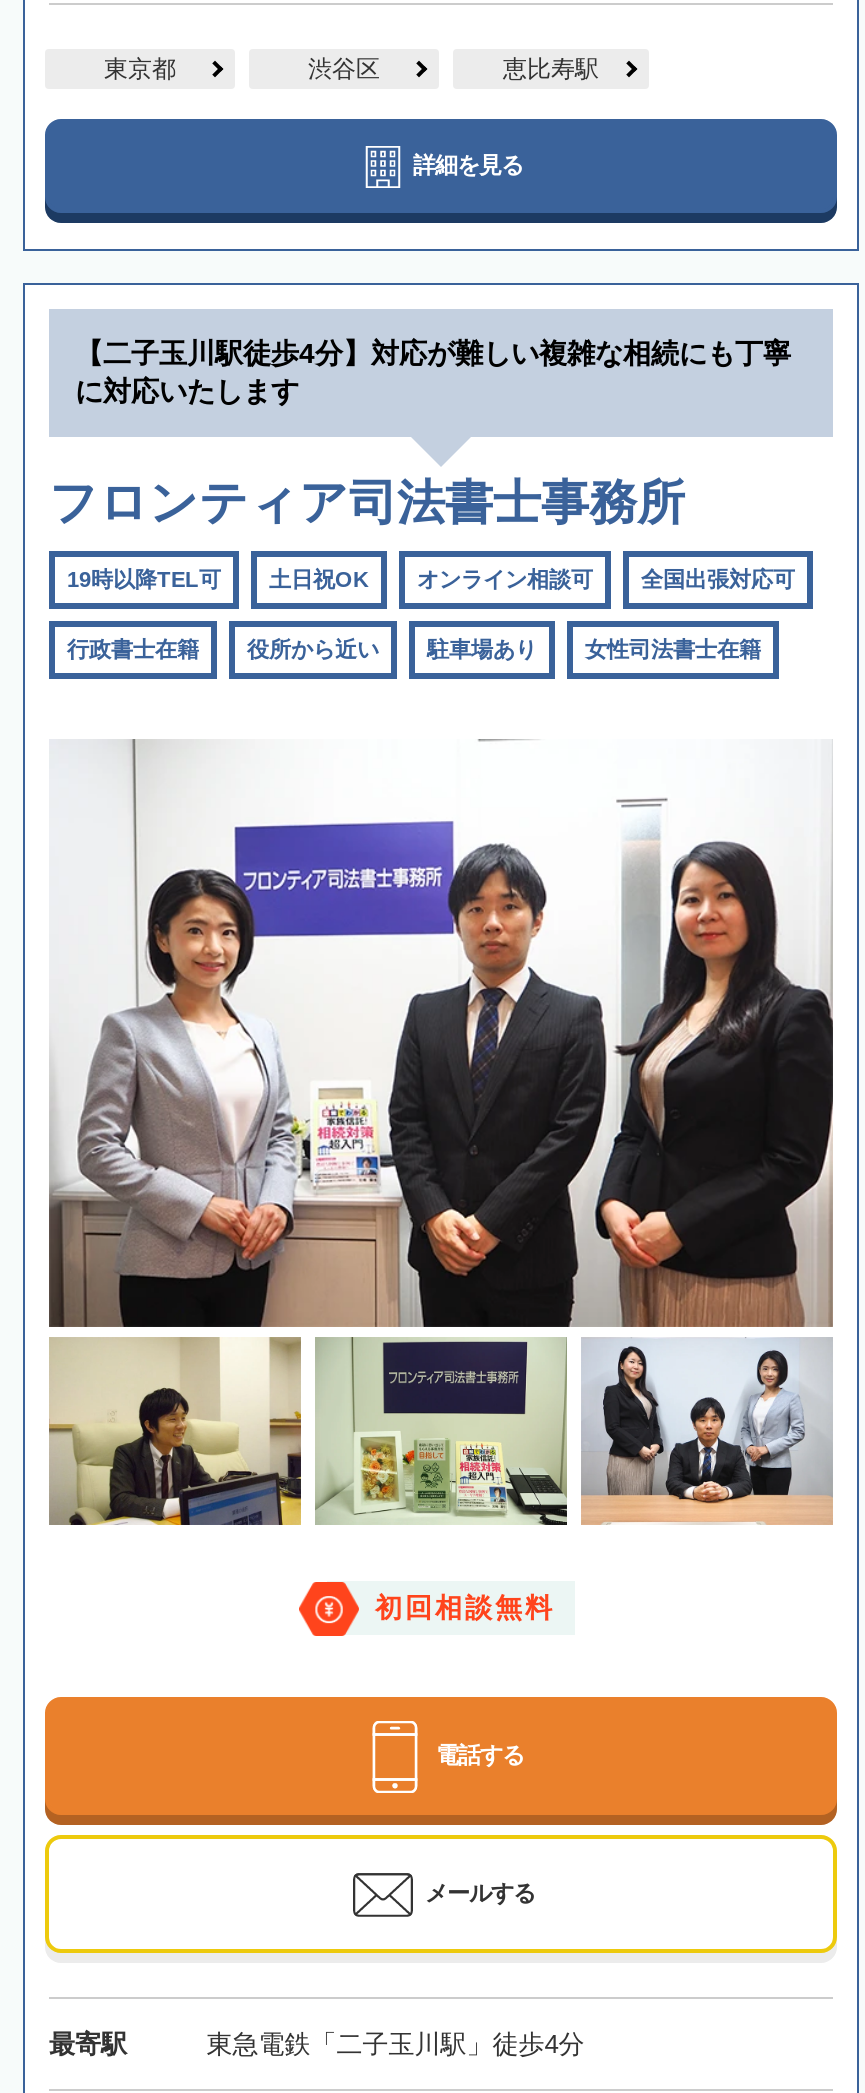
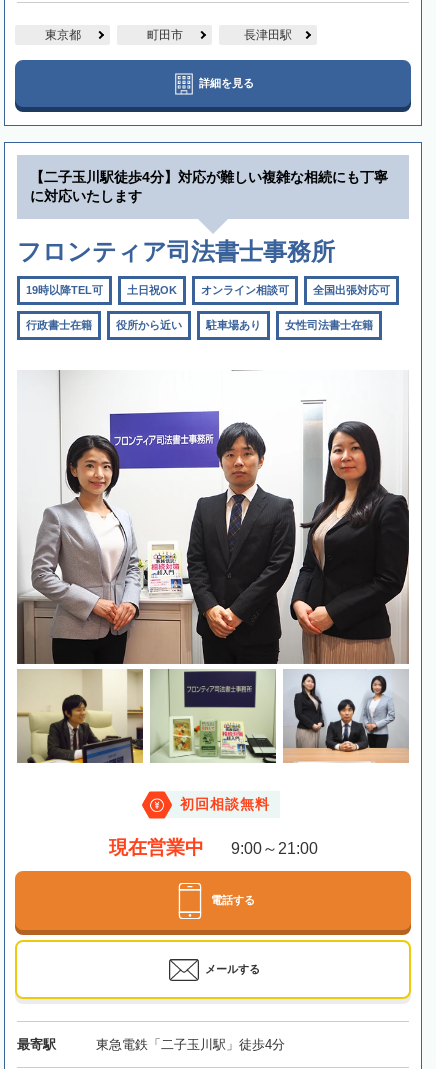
- 渋谷区
- 恵比寿駅
+ 町田市
+ 長津田駅

+ 現在営業中
+ 9:00～21:00
